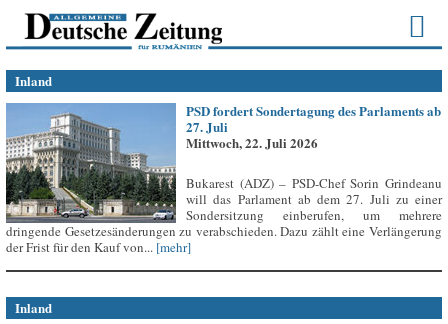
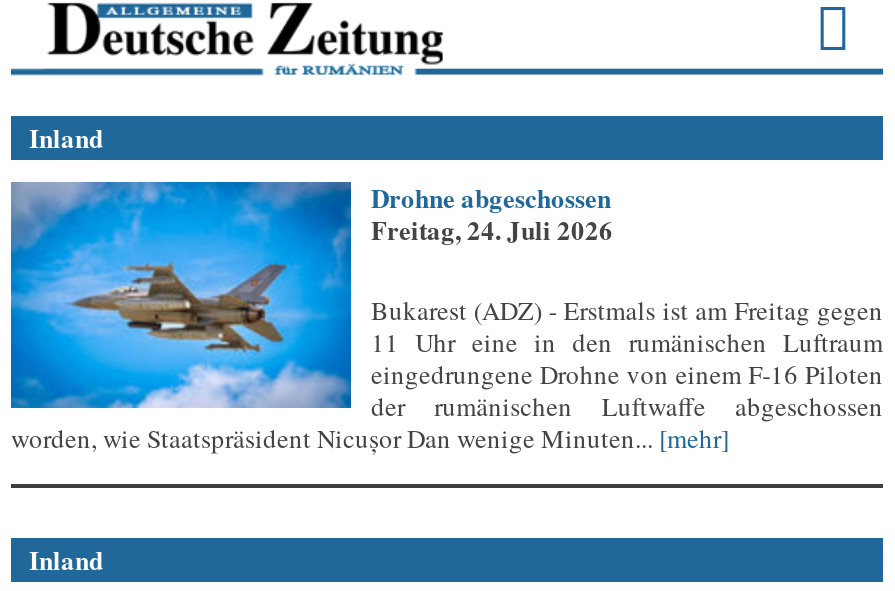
- [image]
- Bukarest (ADZ) – PSD-Chef Sorin Grindeanu
- will das Parlament ab dem 27. Juli zu einer
- Sondersitzung einberufen, um mehrere
- dringende Gesetzesänderungen zu verabschieden. Dazu zählt eine Verlängerung
- der Frist für den Kauf von... [mehr]
+ [image]
+ Bukarest (ADZ) - Erstmals ist am Freitag gegen
+ 11 Uhr eine in den rumänischen Luftraum
+ eingedrungene Drohne von einem F-16 Piloten
+ der rumänischen Luftwaffe abgeschossen
+ worden, wie Staatspräsident Nicușor Dan wenige Minuten... [mehr]

- PSD fordert Sondertagung des Parlaments ab
- 27. Juli
- Mittwoch, 22. Juli 2026
+ Drohne abgeschossen
+ Freitag, 24. Juli 2026
